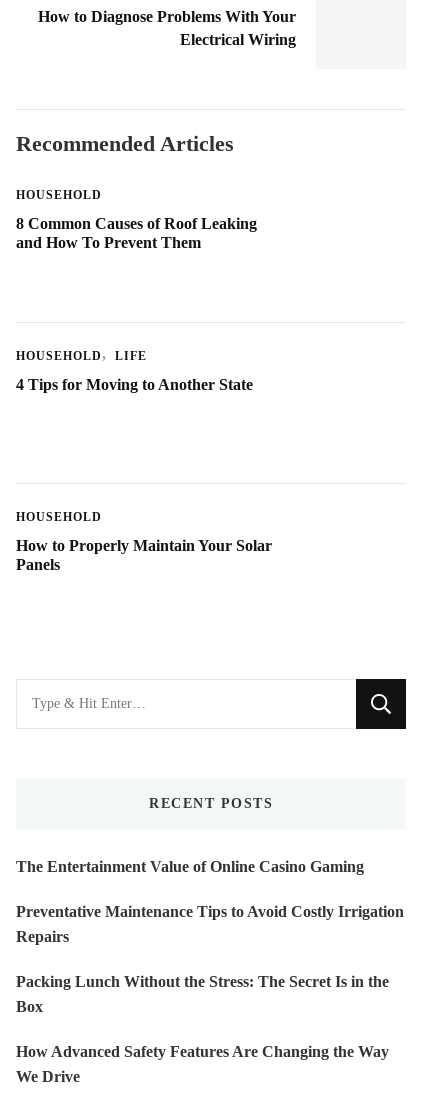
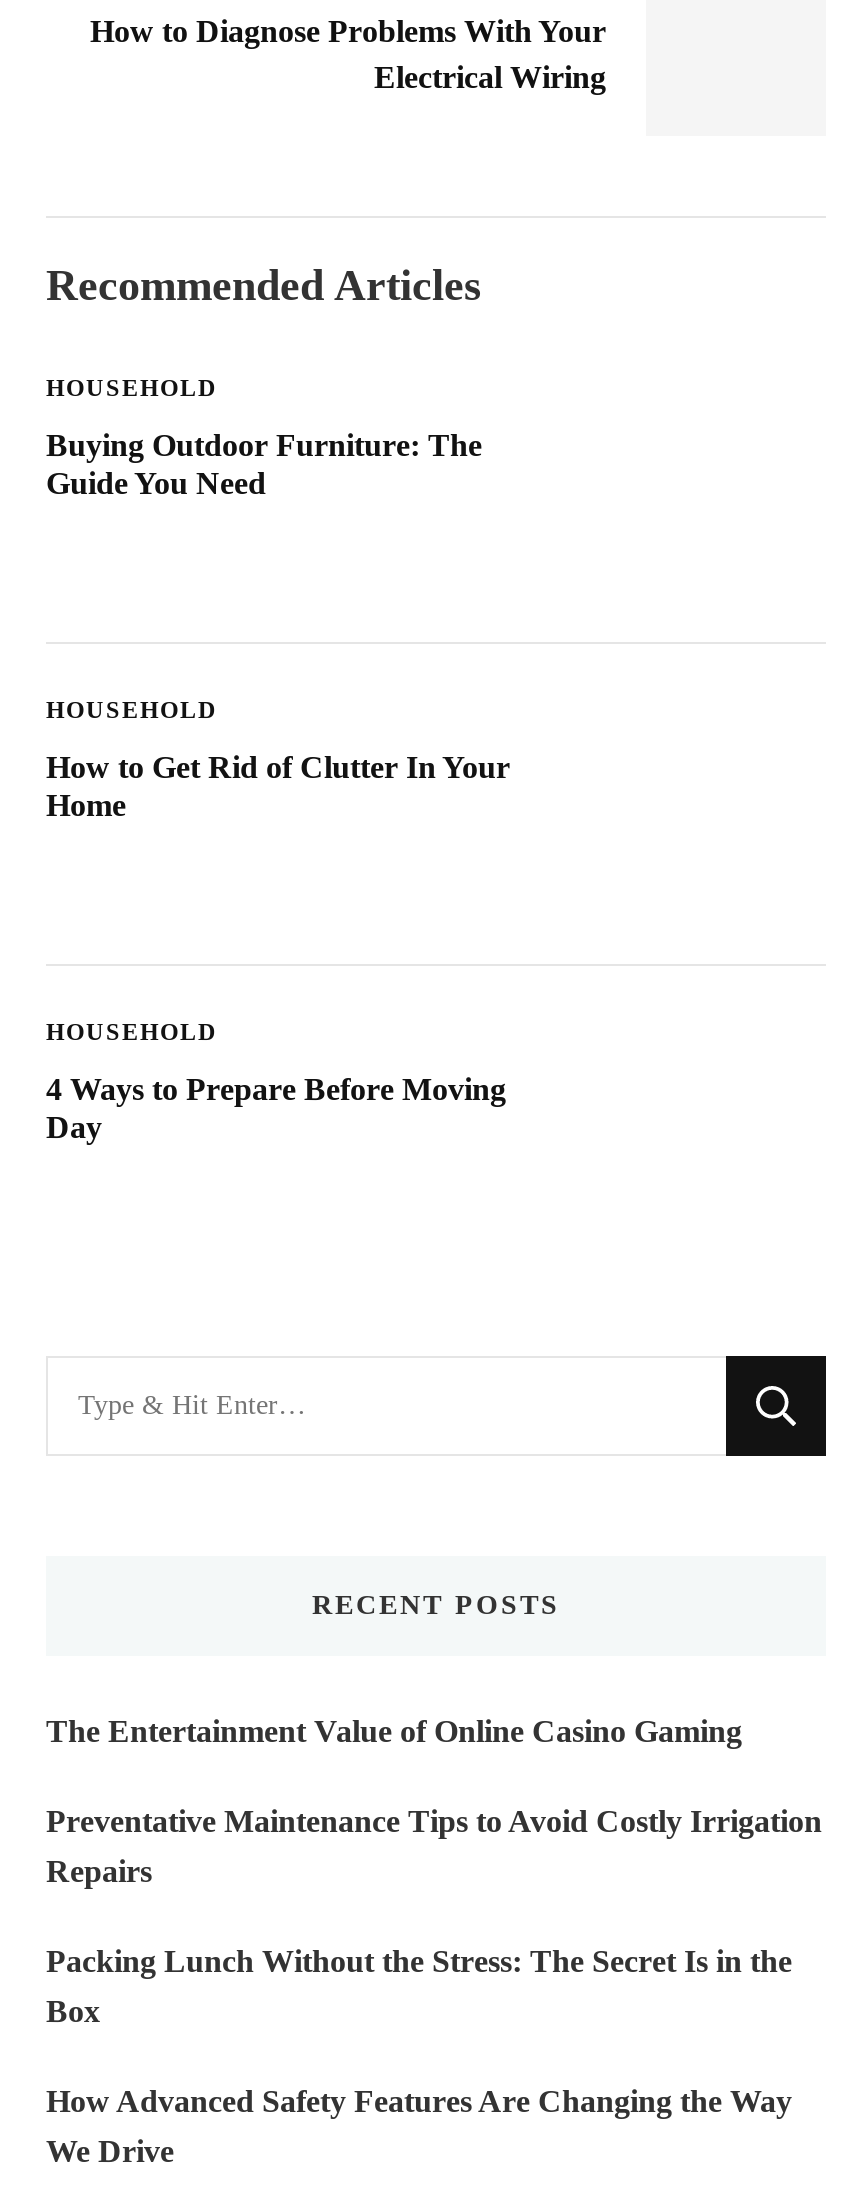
- 8 Common Causes of Roof Leaking
- and How To Prevent Them
+ Buying Outdoor Furniture: The
+ Guide You Need

- LIFE
- 4 Tips for Moving to Another State
+ How to Get Rid of Clutter In Your
+ Home

- How to Properly Maintain Your Solar
- Panels
+ 4 Ways to Prepare Before Moving
+ Day
